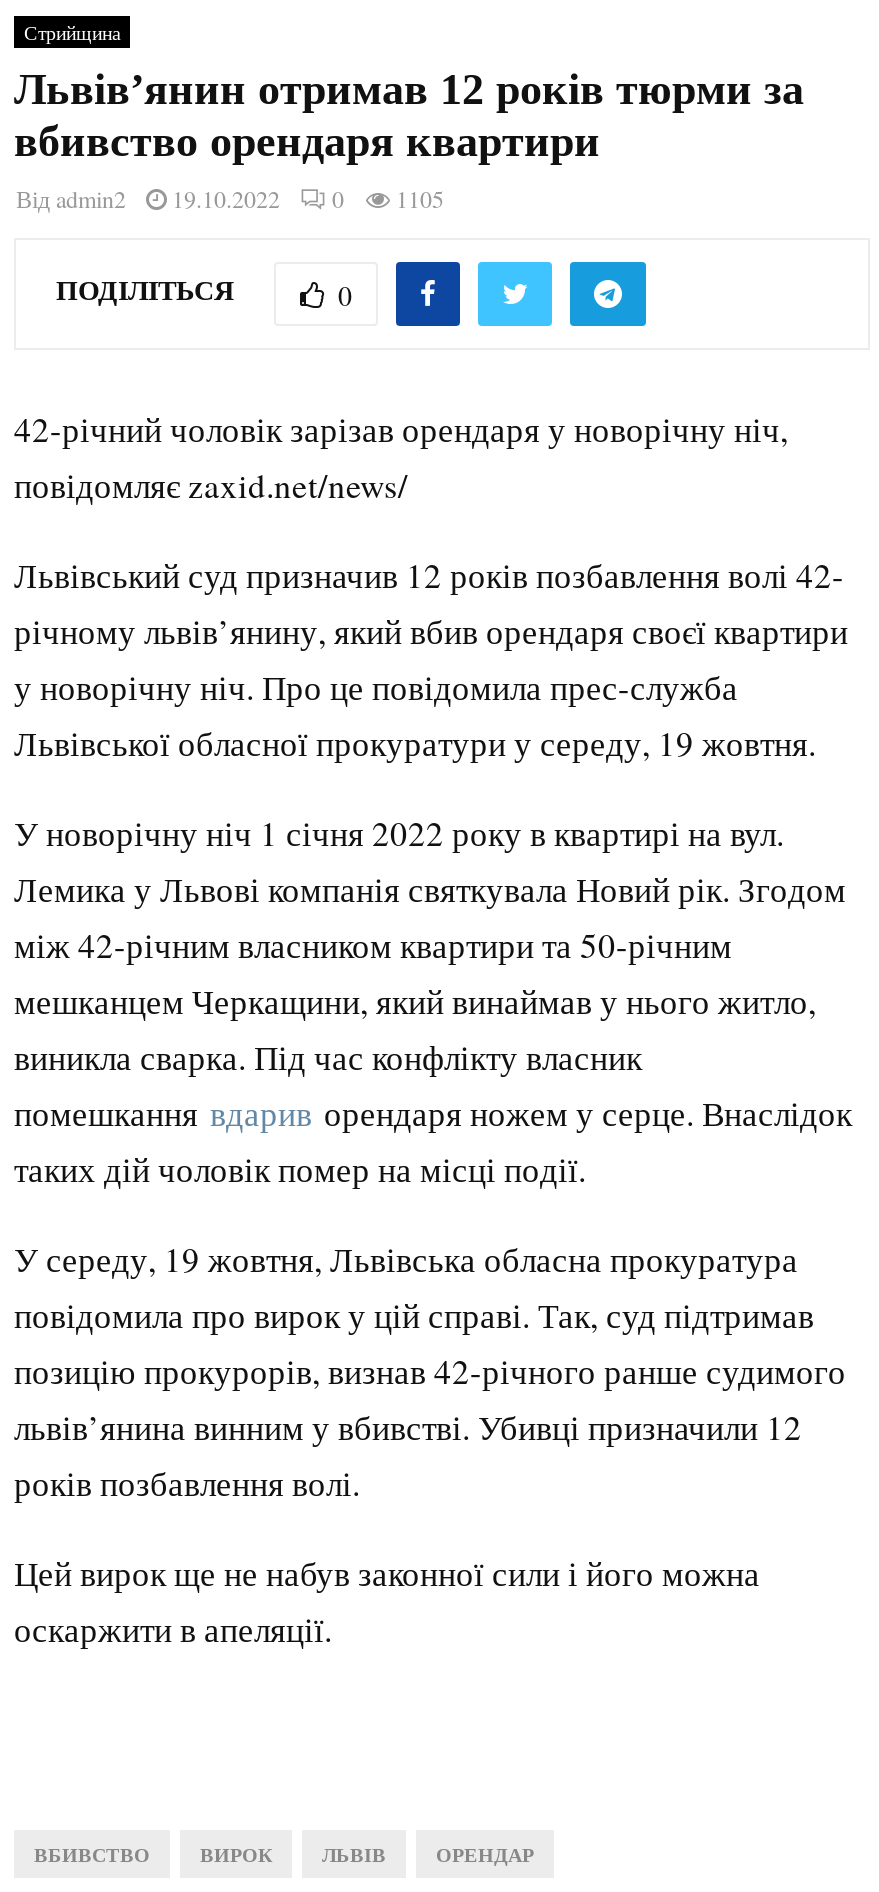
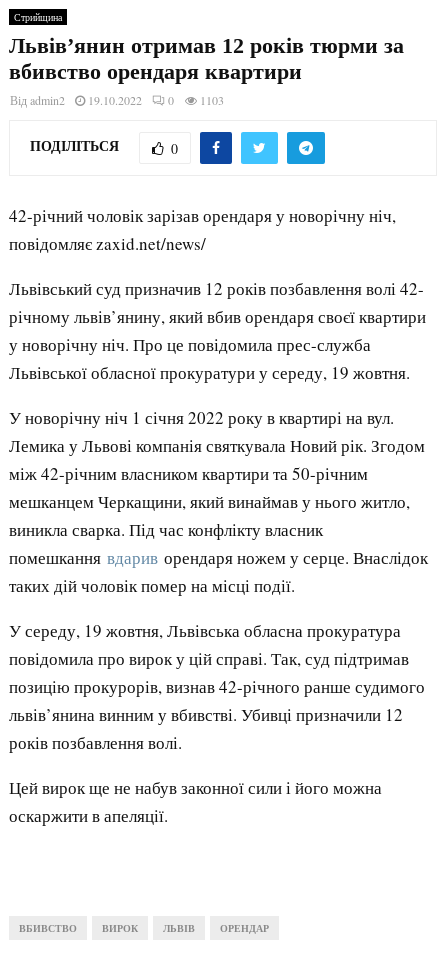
- Від admin2 19.10.2022 0 1105
+ Від admin2 19.10.2022 0 1103
